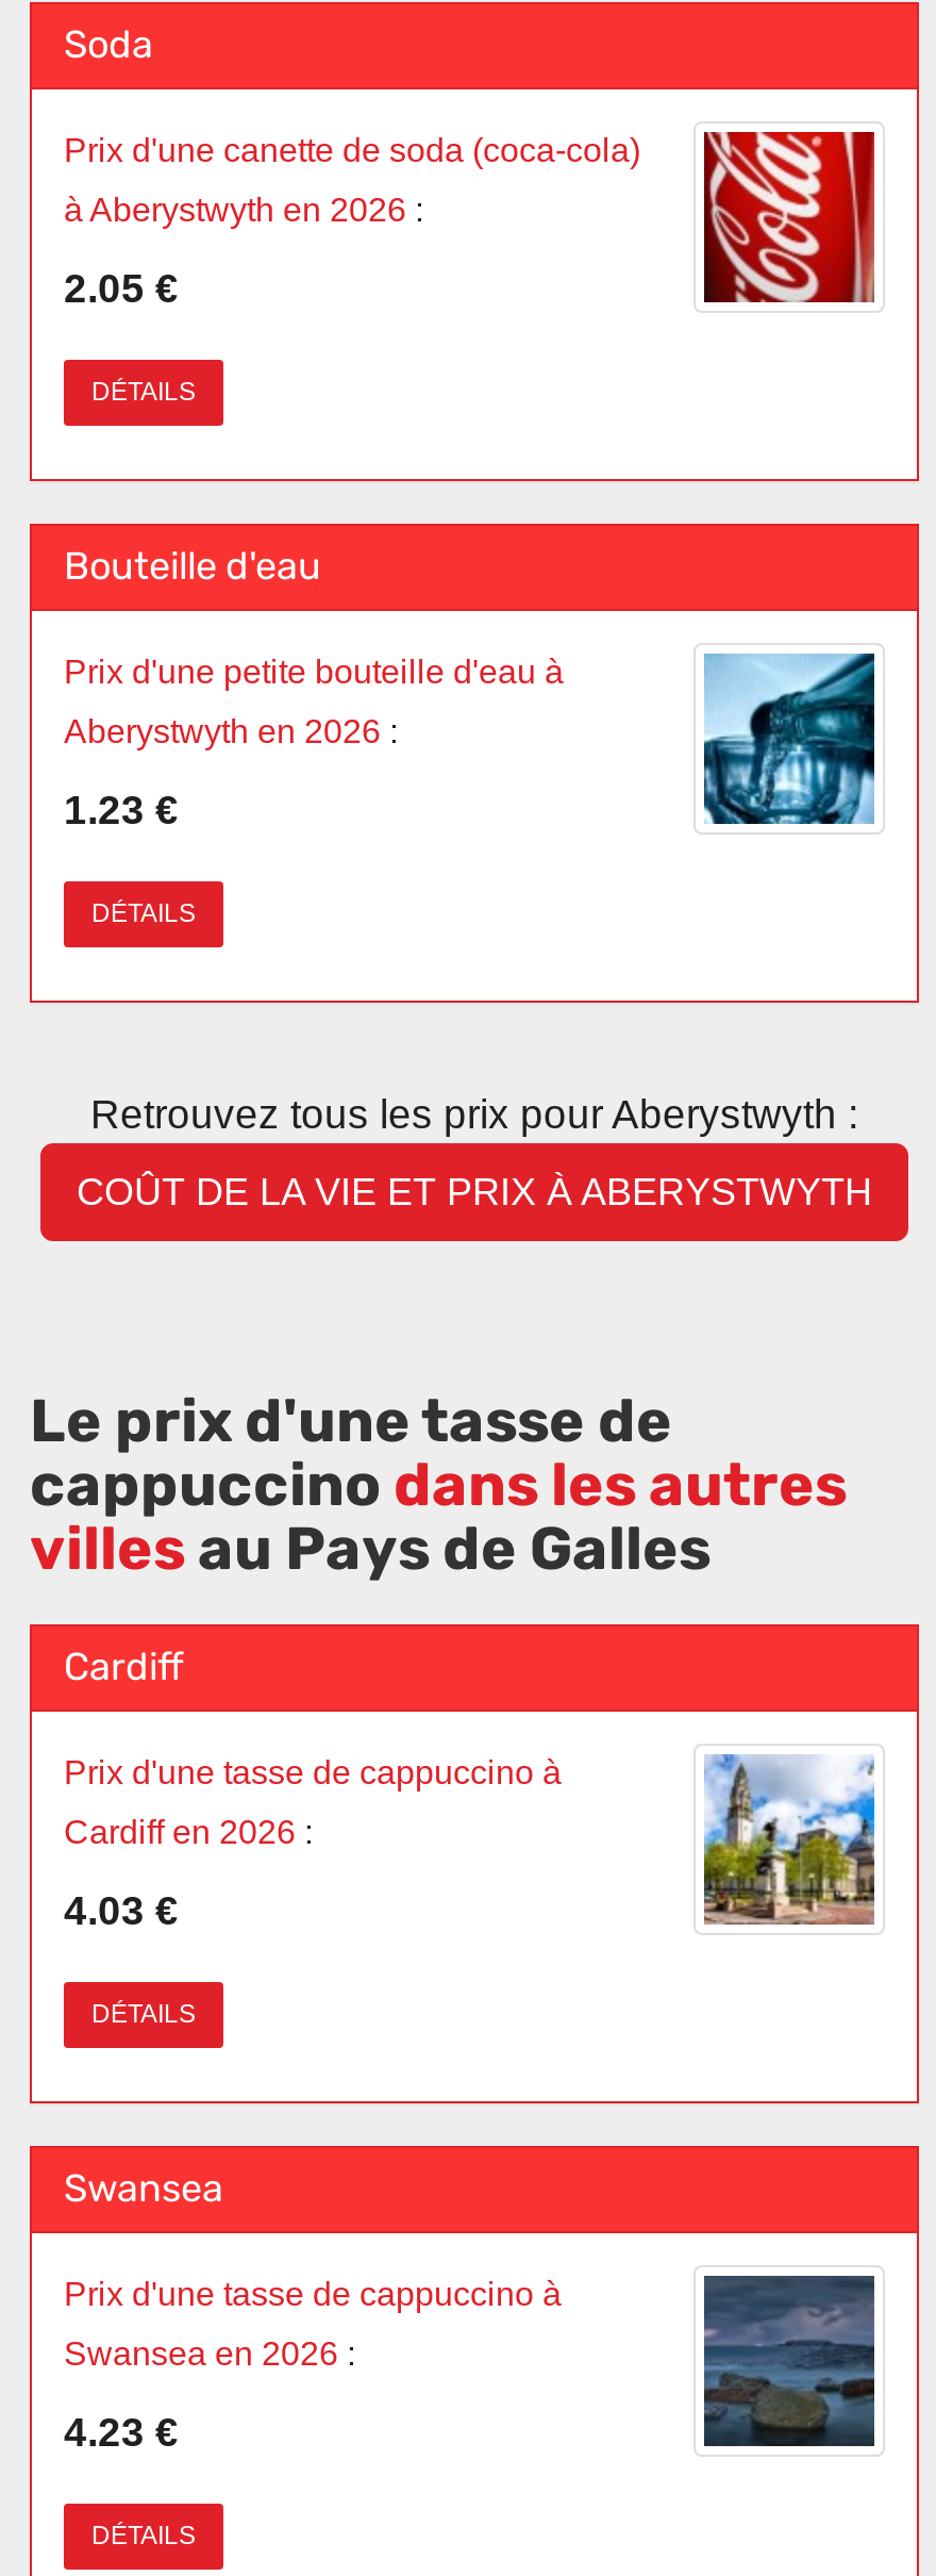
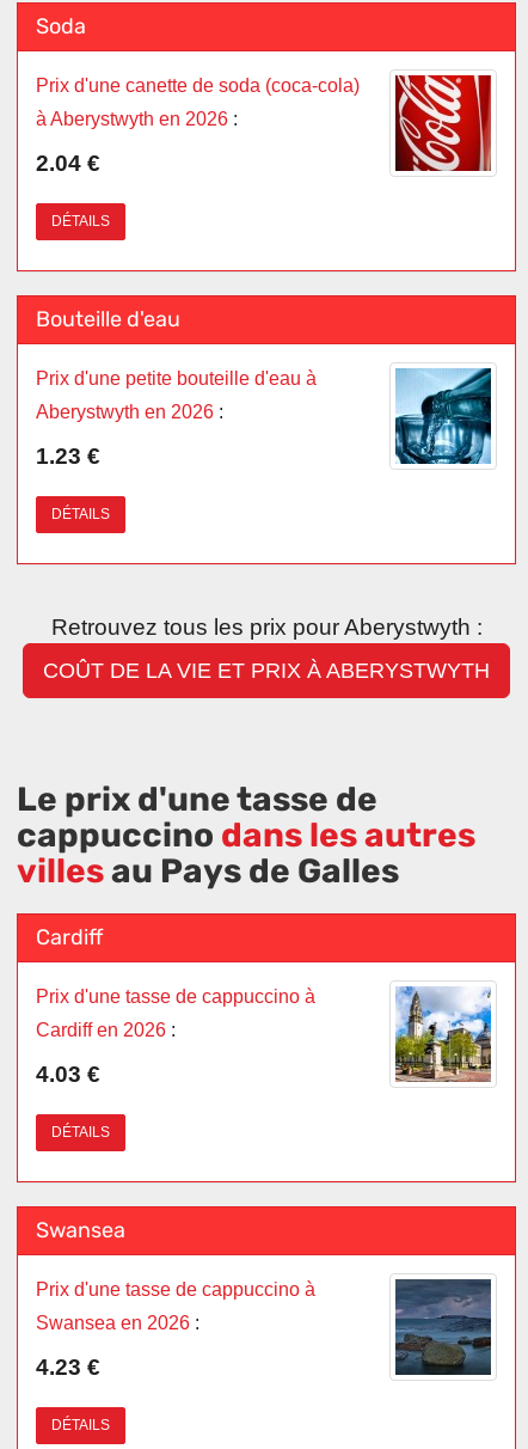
- 2.05 €
+ 2.04 €
